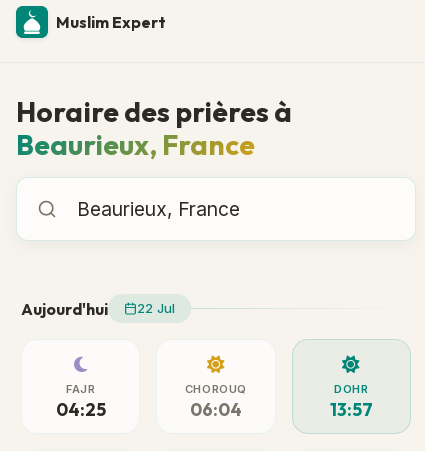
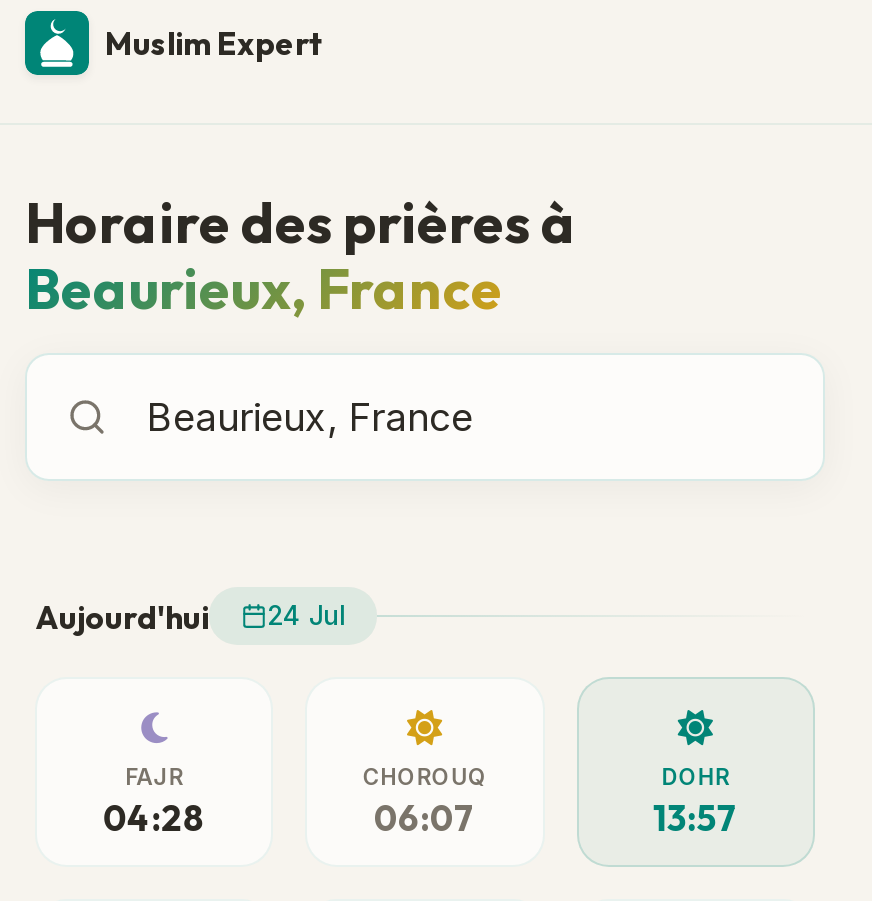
- Aujourd'hui 22 Jul
+ Aujourd'hui 24 Jul

- 04:25
+ 04:28

- 06:04
+ 06:07
